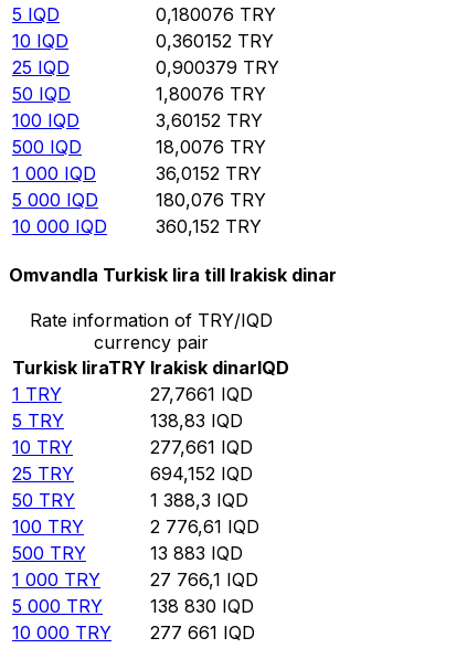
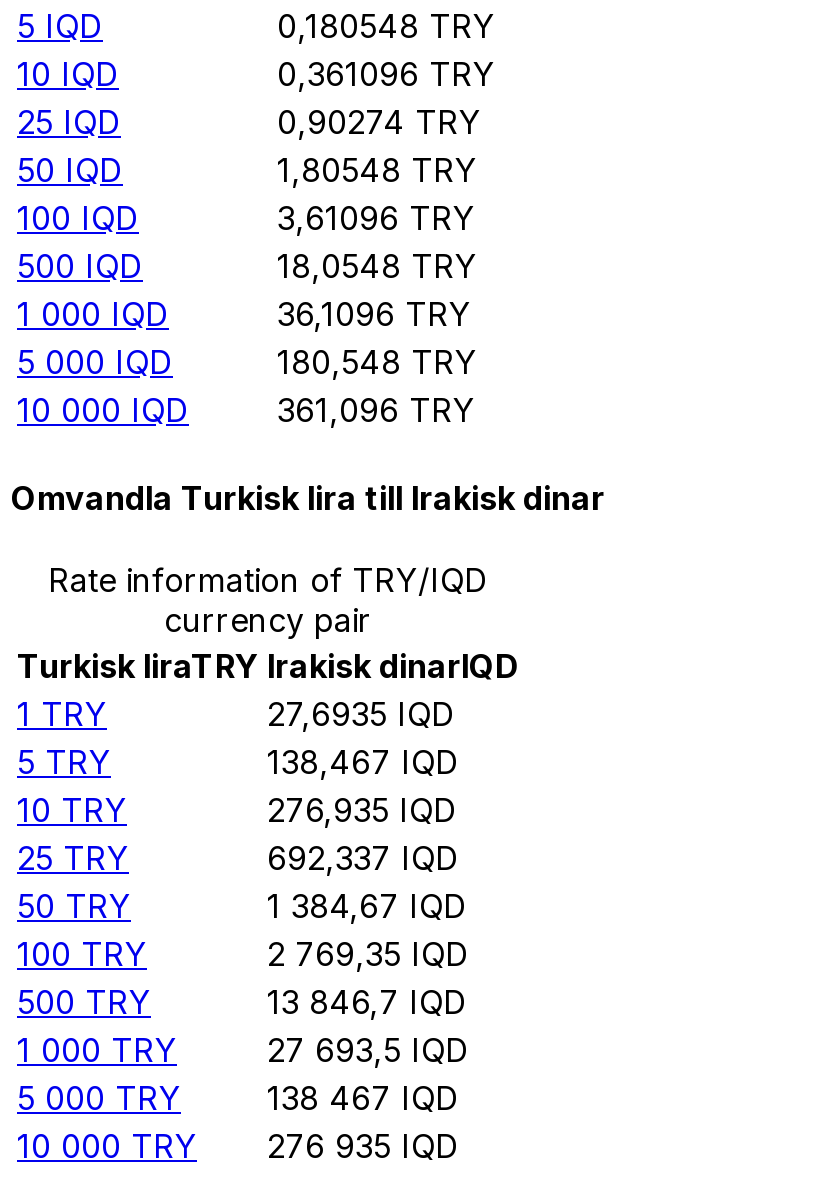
- 0,180076 TRY
+ 0,180548 TRY

- 0,360152 TRY
+ 0,361096 TRY

- 0,900379 TRY
+ 0,90274 TRY

- 1,80076 TRY
+ 1,80548 TRY

- 3,60152 TRY
+ 3,61096 TRY

- 18,0076 TRY
+ 18,0548 TRY

- 36,0152 TRY
+ 36,1096 TRY

- 180,076 TRY
+ 180,548 TRY

- 360,152 TRY
+ 361,096 TRY

- 27,7661 IQD
+ 27,6935 IQD

- 138,83 IQD
+ 138,467 IQD

- 277,661 IQD
+ 276,935 IQD

- 694,152 IQD
+ 692,337 IQD

- 1 388,3 IQD
+ 1 384,67 IQD

- 2 776,61 IQD
+ 2 769,35 IQD

- 13 883 IQD
+ 13 846,7 IQD

- 27 766,1 IQD
+ 27 693,5 IQD

- 138 830 IQD
+ 138 467 IQD

- 10 000 TRY 277 661 IQD
+ 10 000 TRY 276 935 IQD
